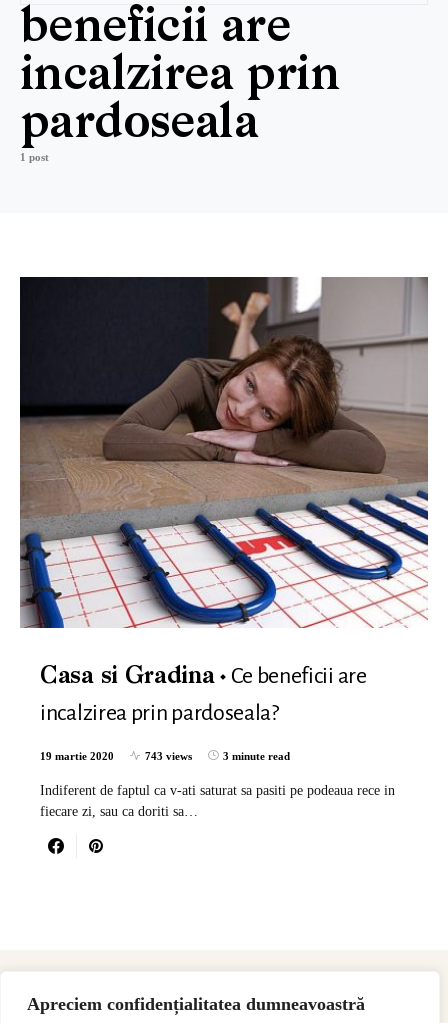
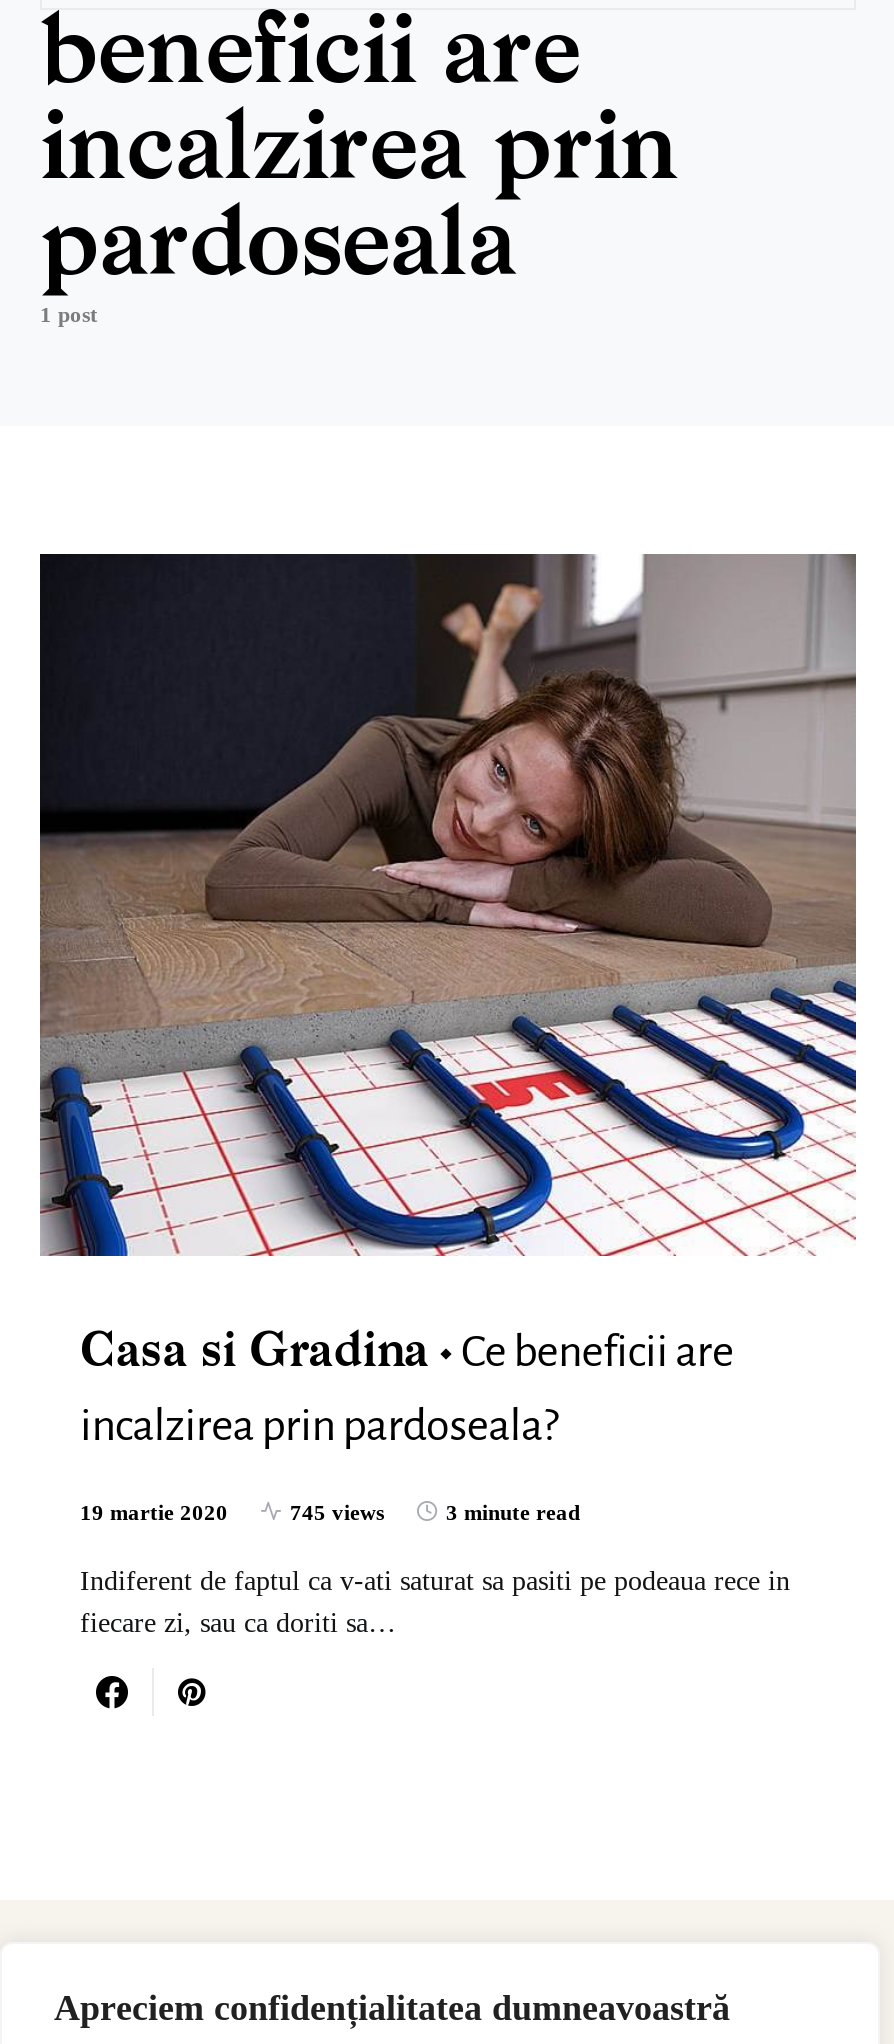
- 743 views
+ 745 views
